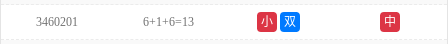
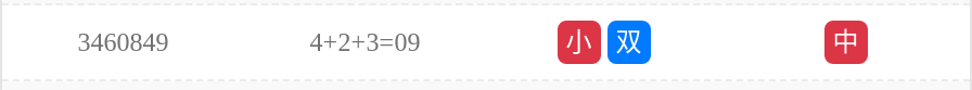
- 3460201
+ 3460849

- 6+1+6=13
+ 4+2+3=09
